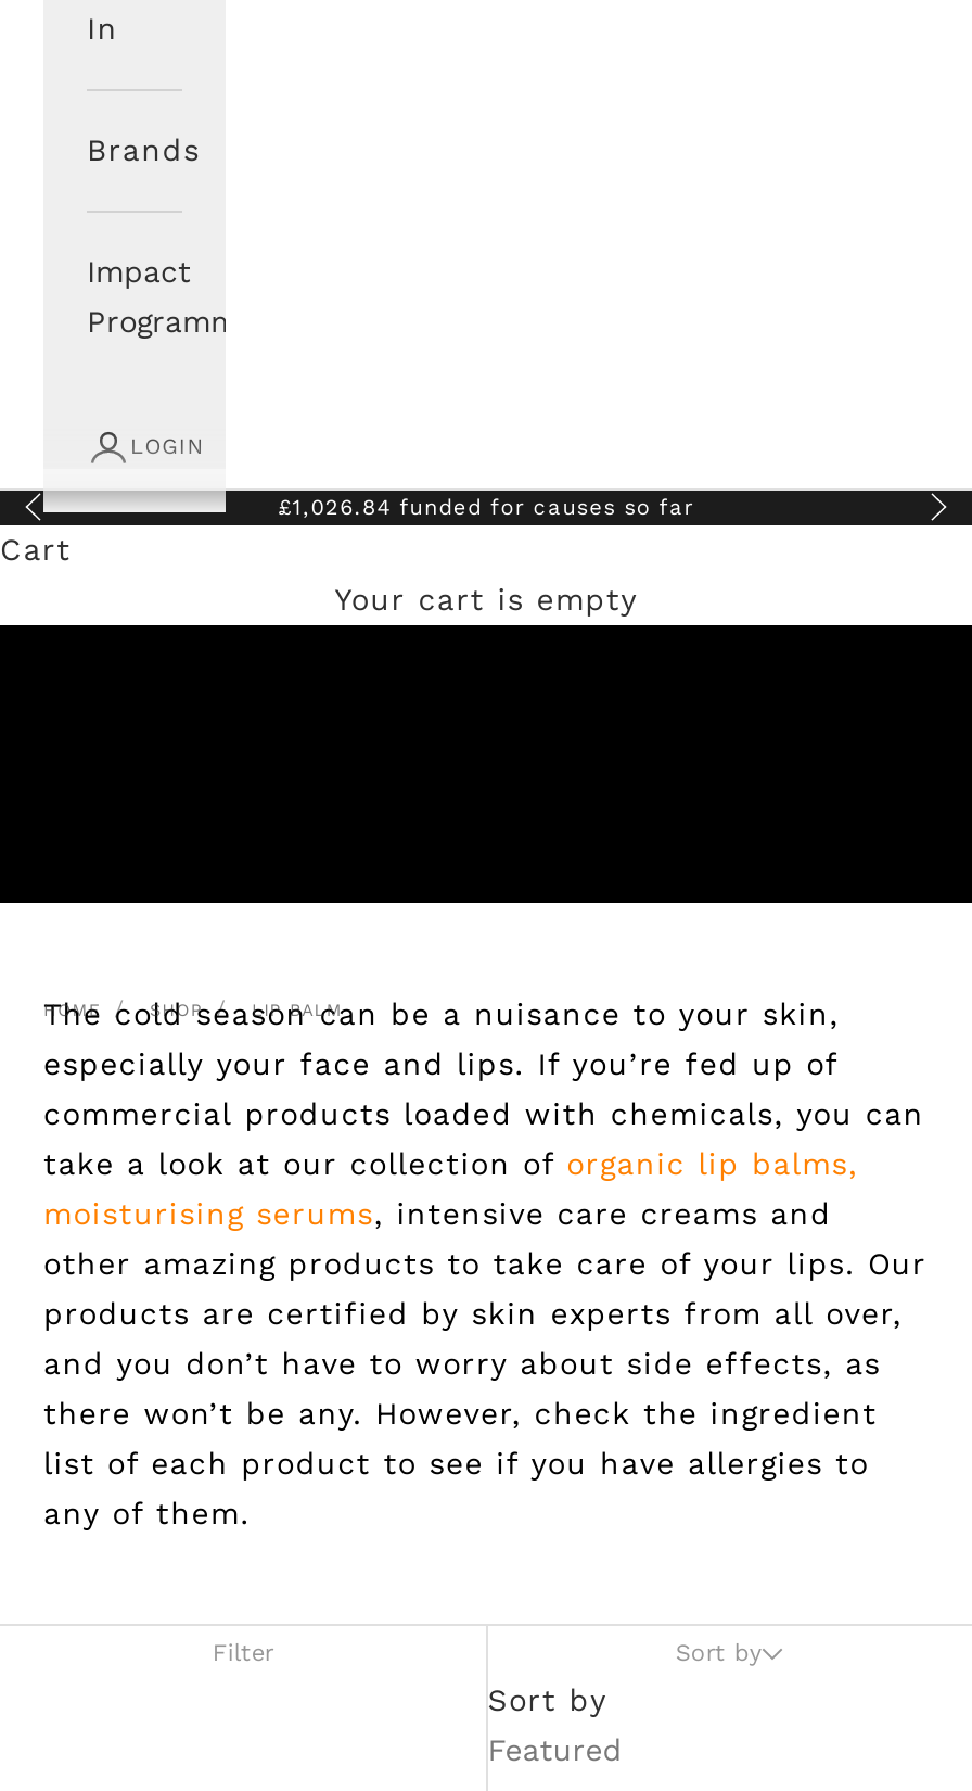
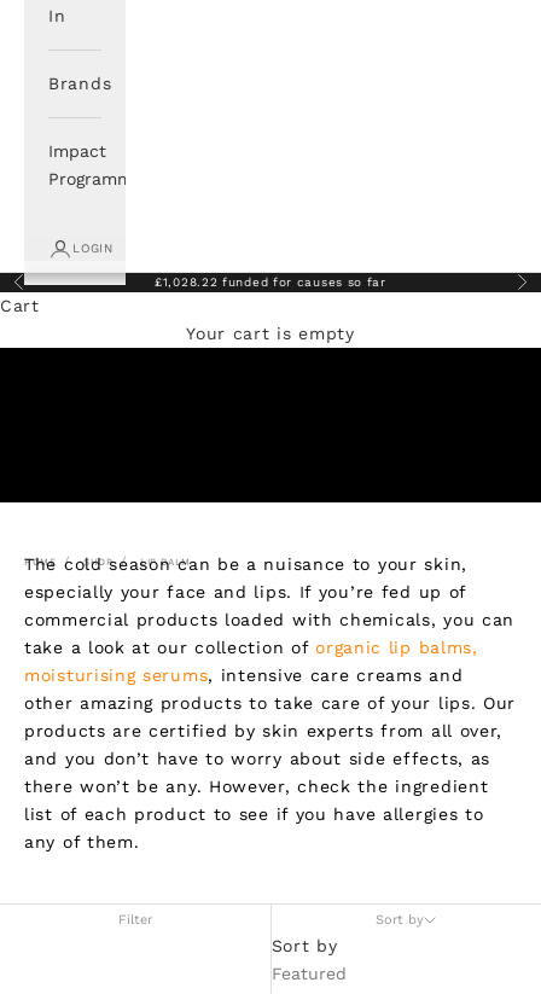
- £1,026.84 funded for causes so far
+ £1,028.22 funded for causes so far
